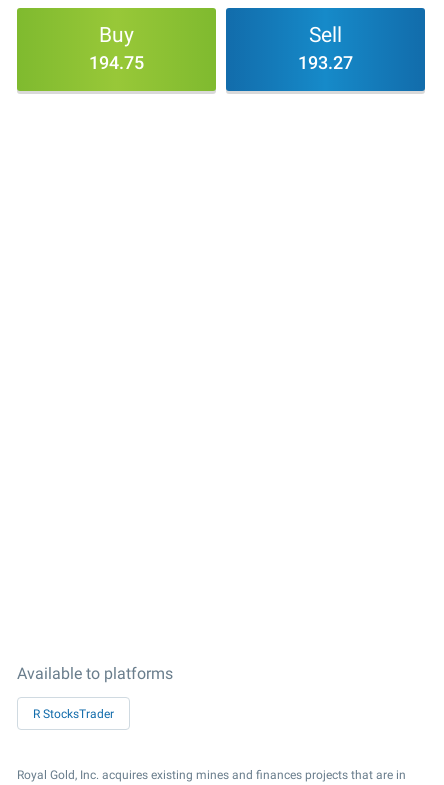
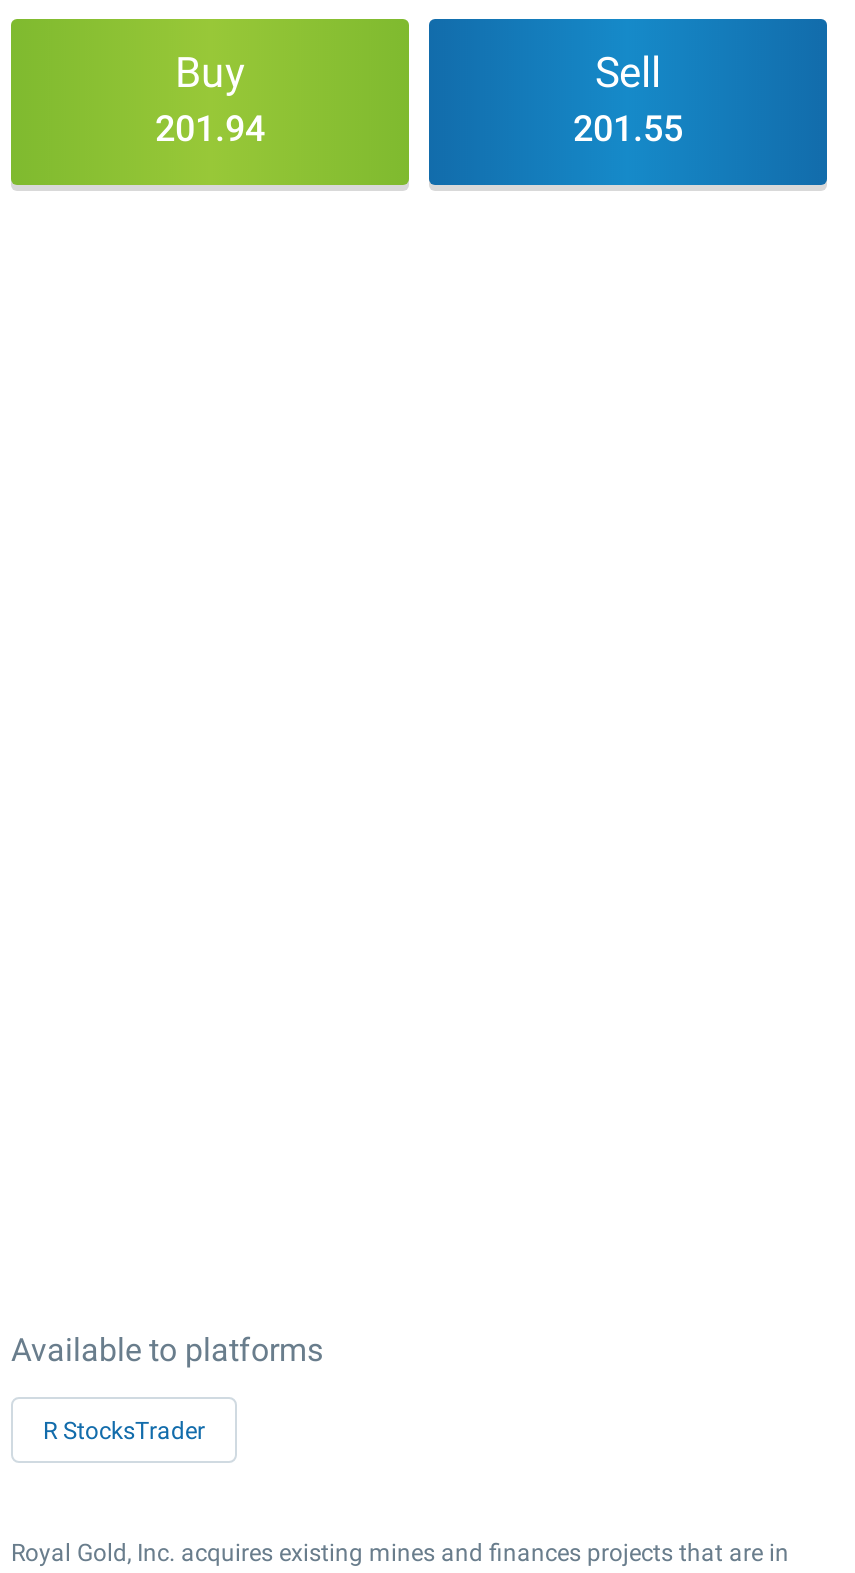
- 194.75
+ 201.94

- 193.27
+ 201.55
